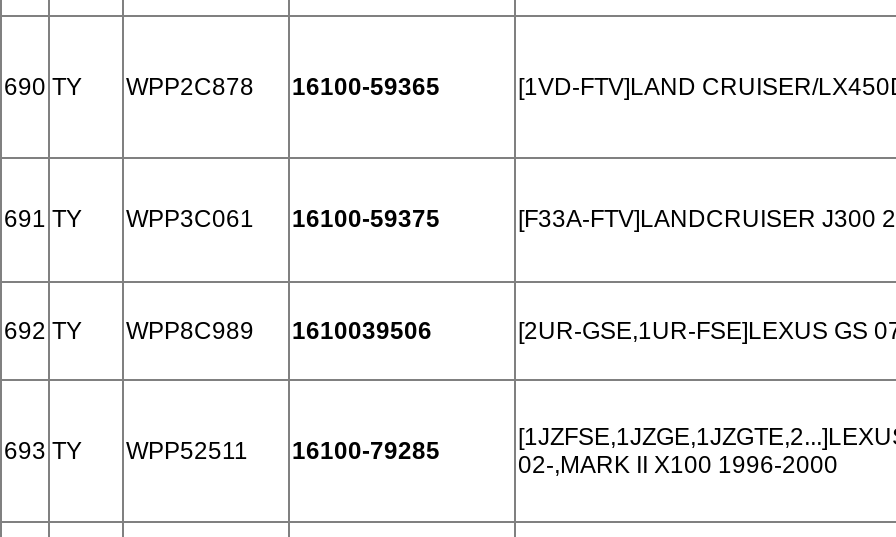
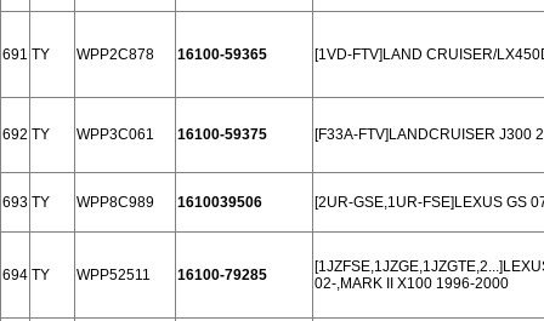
- 690 TY WPP2C878 16100-59365
+ 691 TY WPP2C878 16100-59365

- 691 TY WPP3C061 16100-59375
+ 692 TY WPP3C061 16100-59375

- 692 TY WPP8C989 1610039506
+ 693 TY WPP8C989 1610039506

- 693 TY WPP52511 16100-79285
+ 694 TY WPP52511 16100-79285
